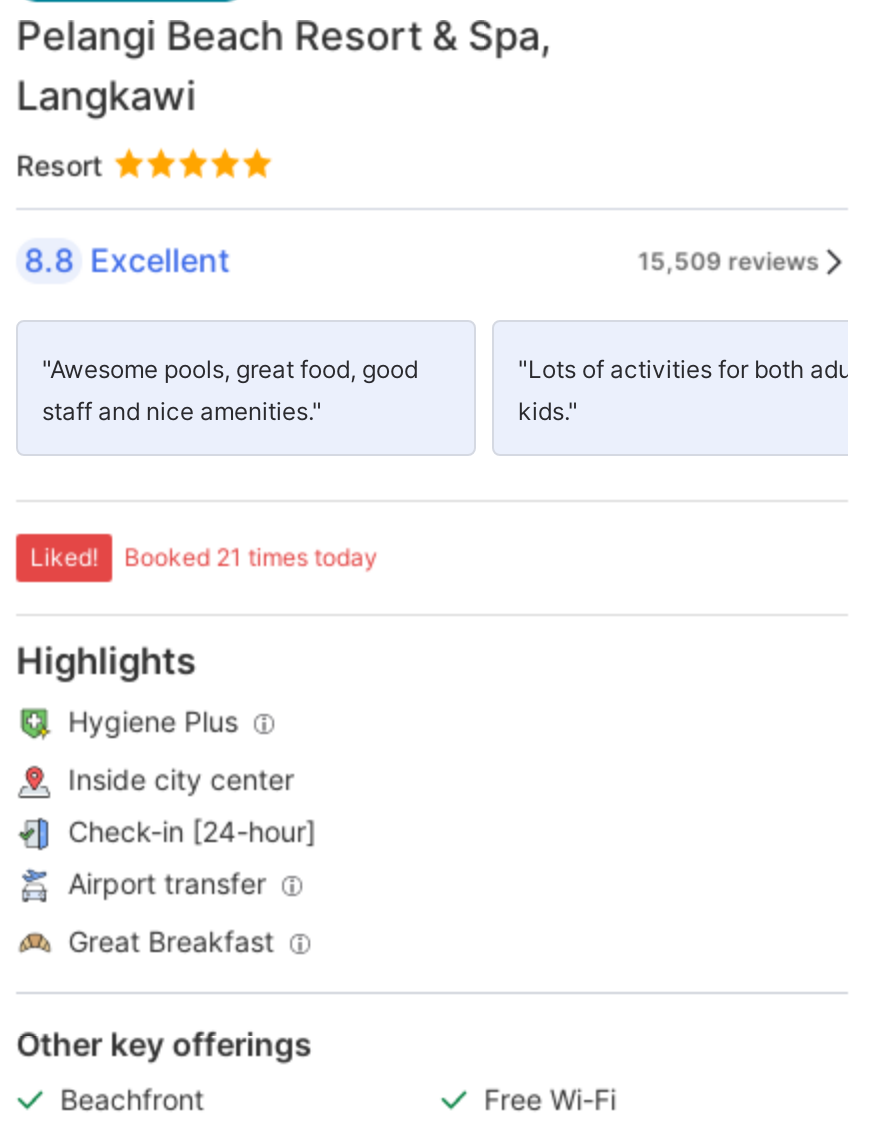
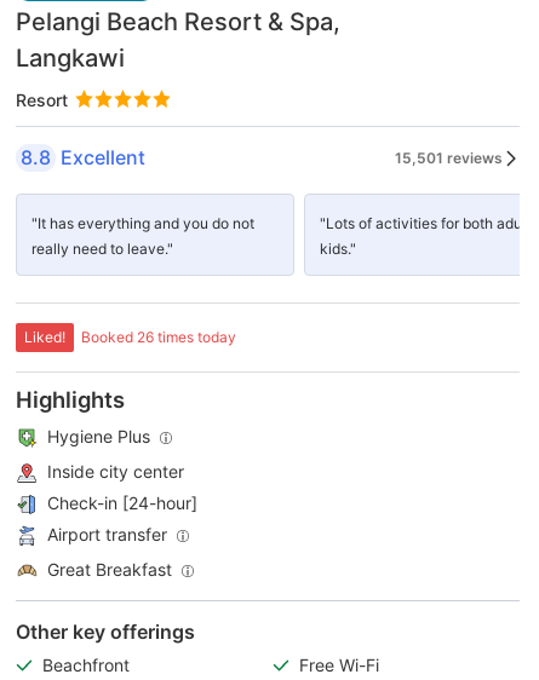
- 15,509 reviews
+ 15,501 reviews

- "Awesome pools, great food, good
- staff and nice amenities."
+ "It has everything and you do not
+ really need to leave."

- Booked 21 times today
+ Booked 26 times today
